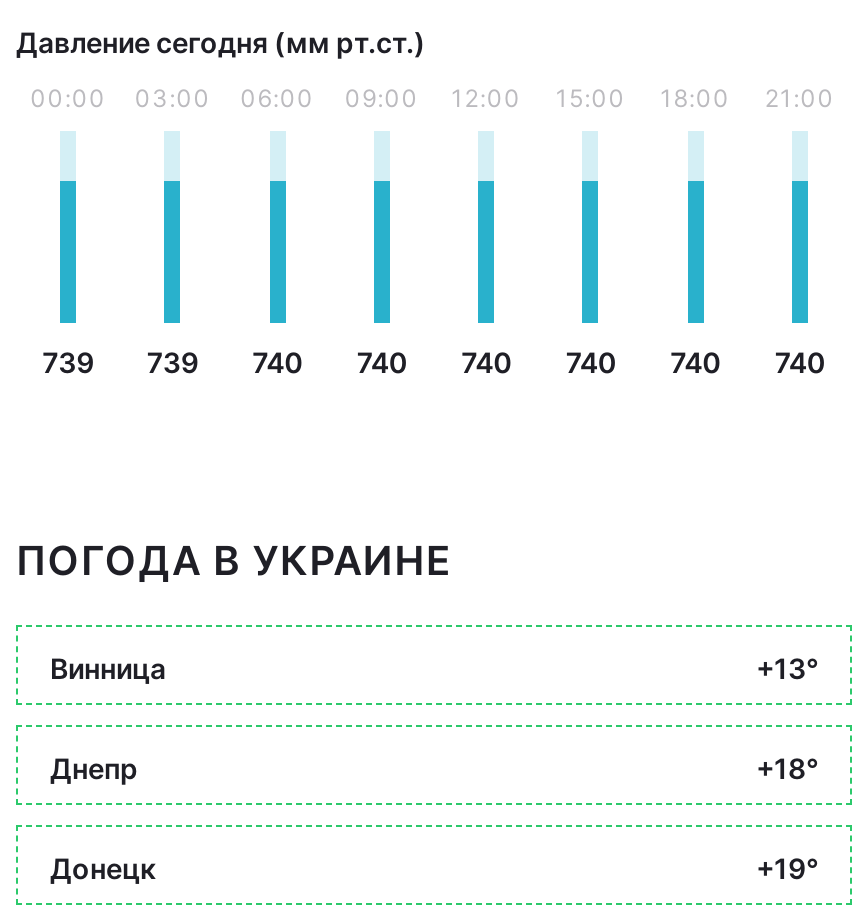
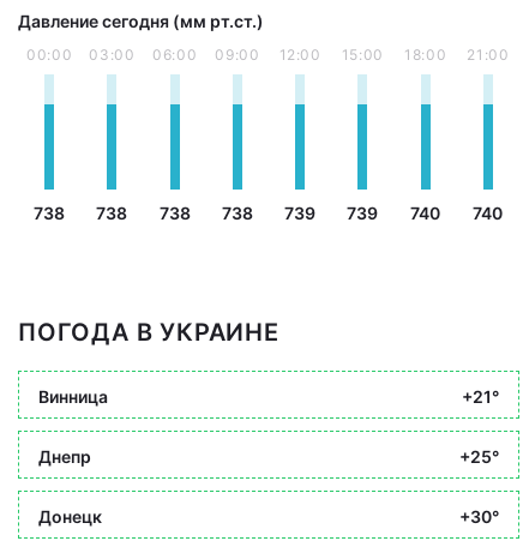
- 739
+ 738

- 739
+ 738

- 740
+ 738

- 740
+ 738

- 740
+ 739

- 740
+ 739

- +13°
+ +21°

- +18°
+ +25°

- +19°
+ +30°
